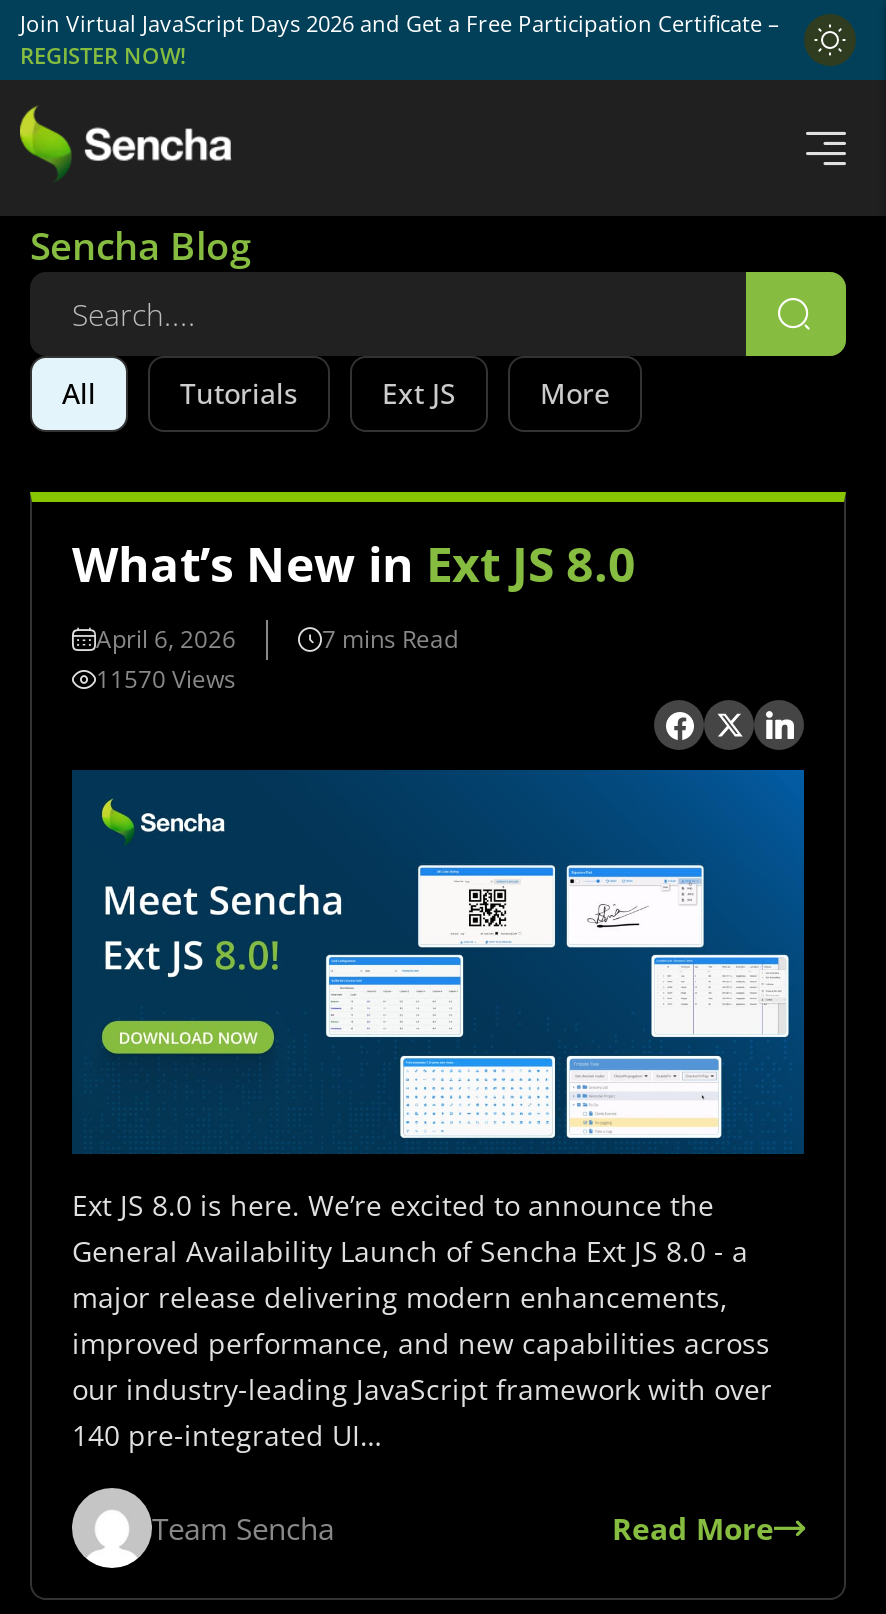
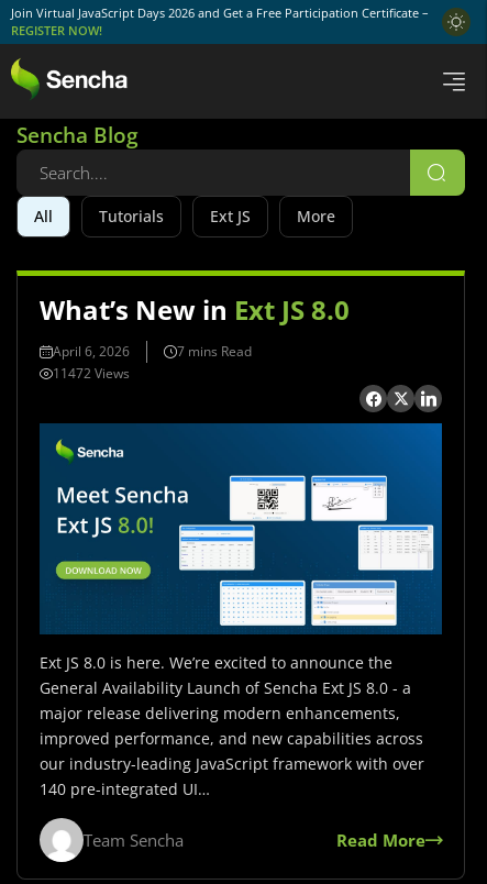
- 11570 Views
+ 11472 Views
